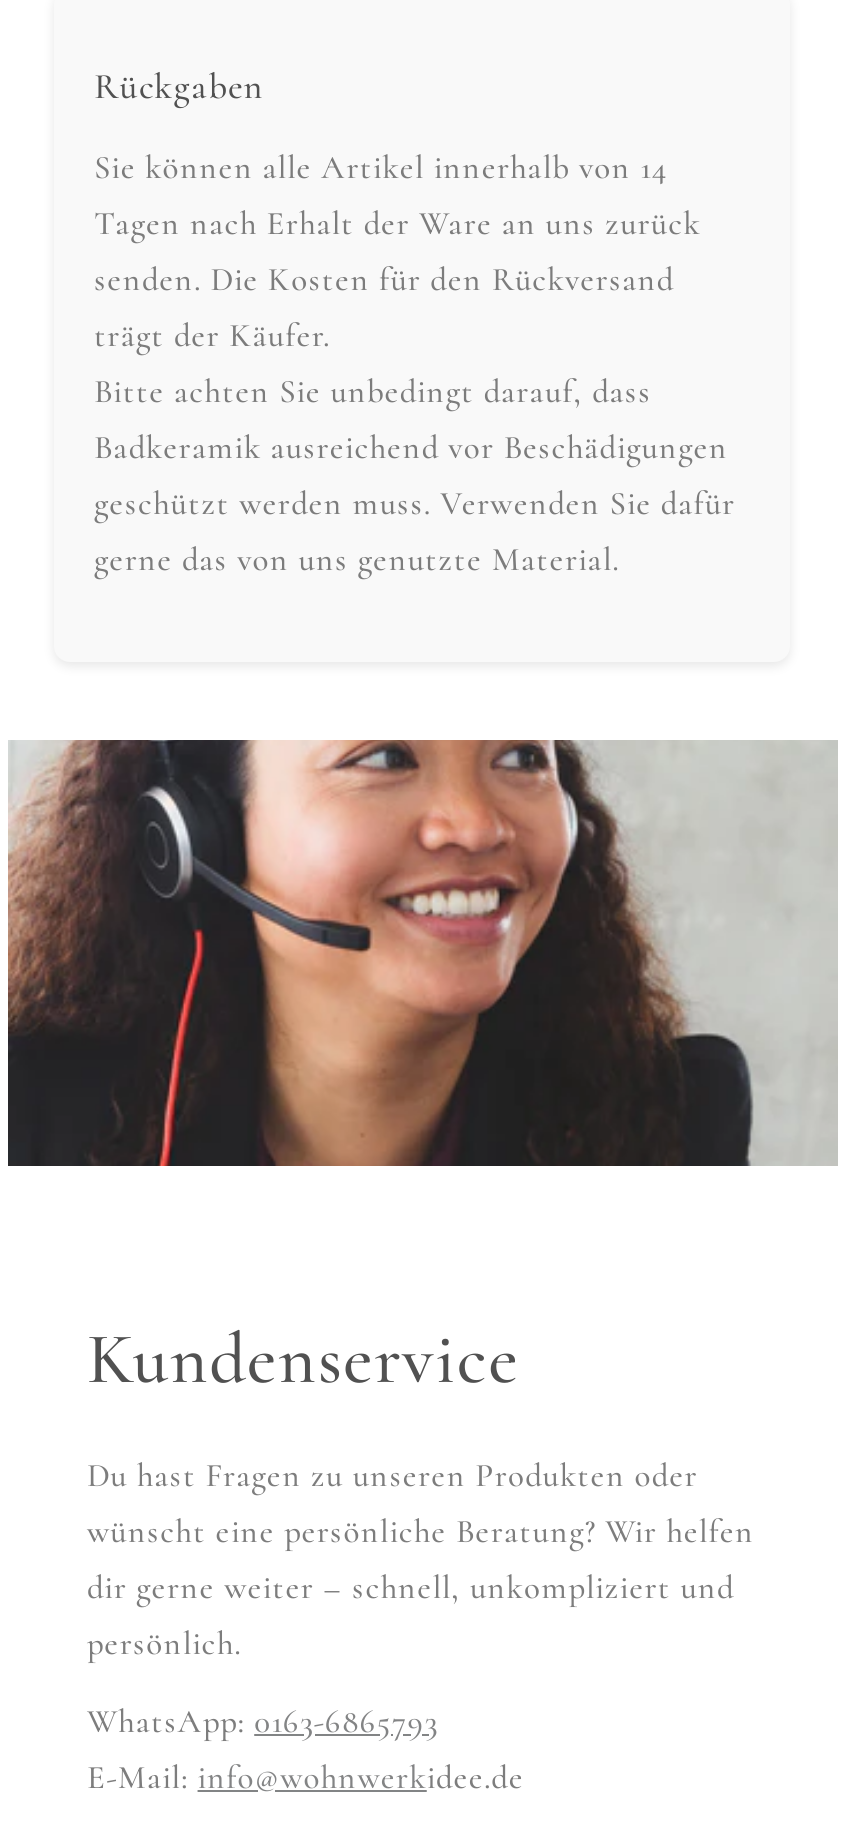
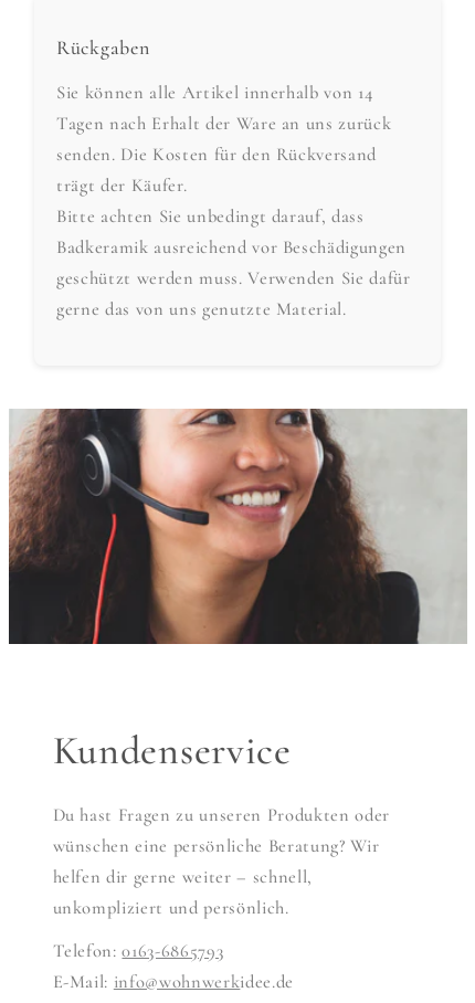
- wünscht eine persönliche Beratung? Wir helfen
- dir gerne weiter – schnell, unkompliziert und
- persönlich.
+ wünschen eine persönliche Beratung? Wir
+ helfen dir gerne weiter – schnell,
+ unkompliziert und persönlich.

- WhatsApp: 0163-6865793
+ Telefon: 0163-6865793
